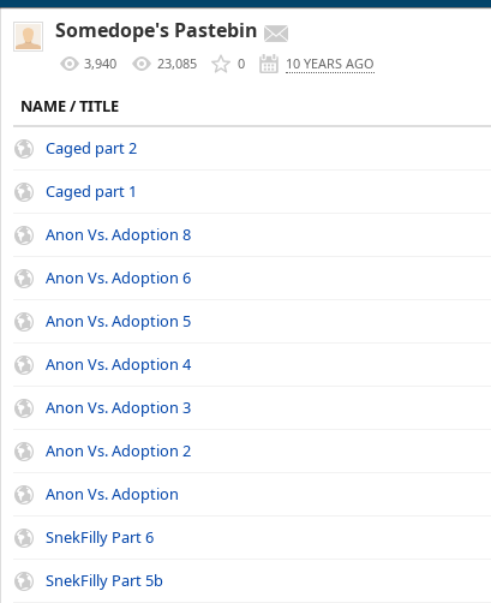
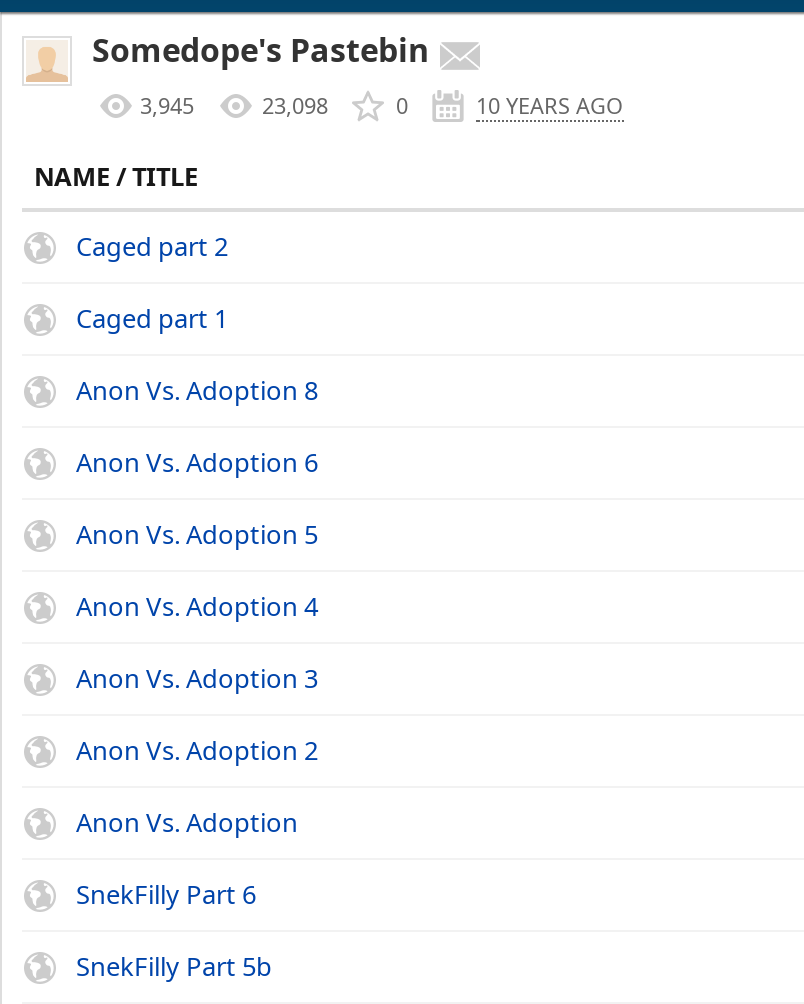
- 3,940
+ 3,945

- 23,085
+ 23,098
